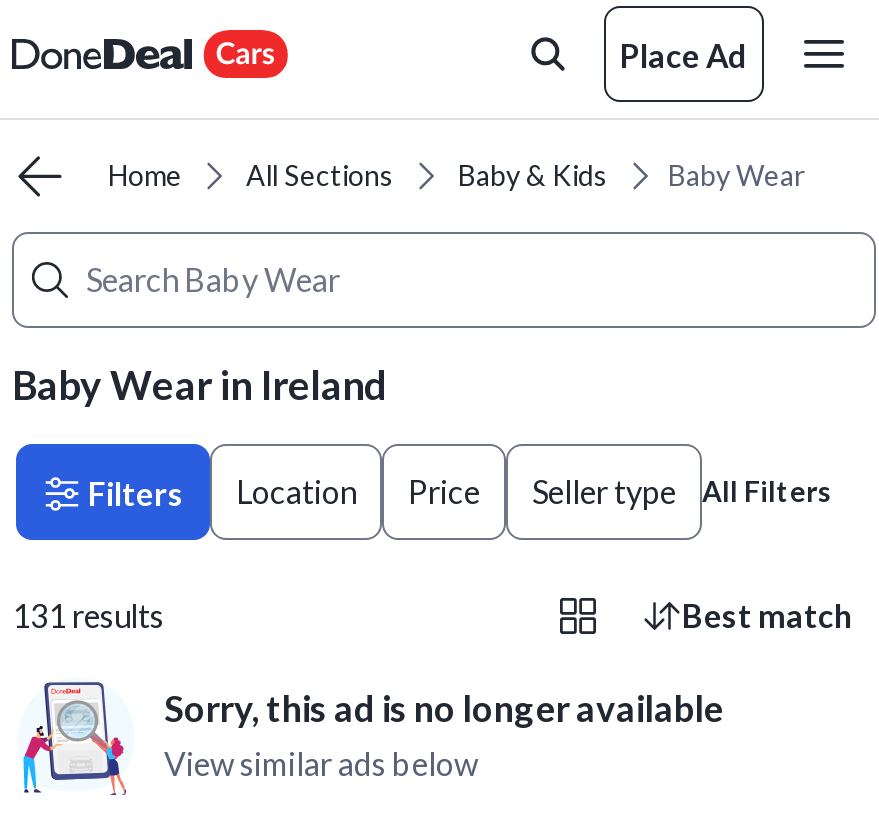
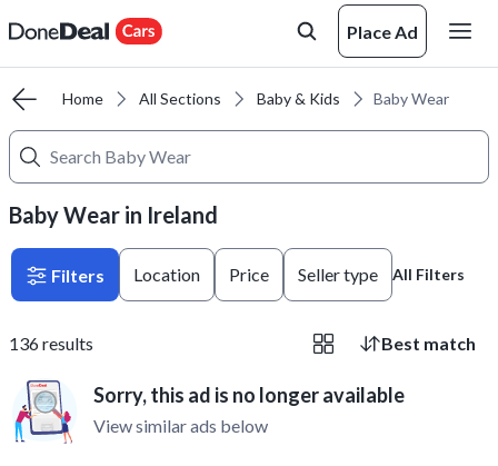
- 131 results
+ 136 results
